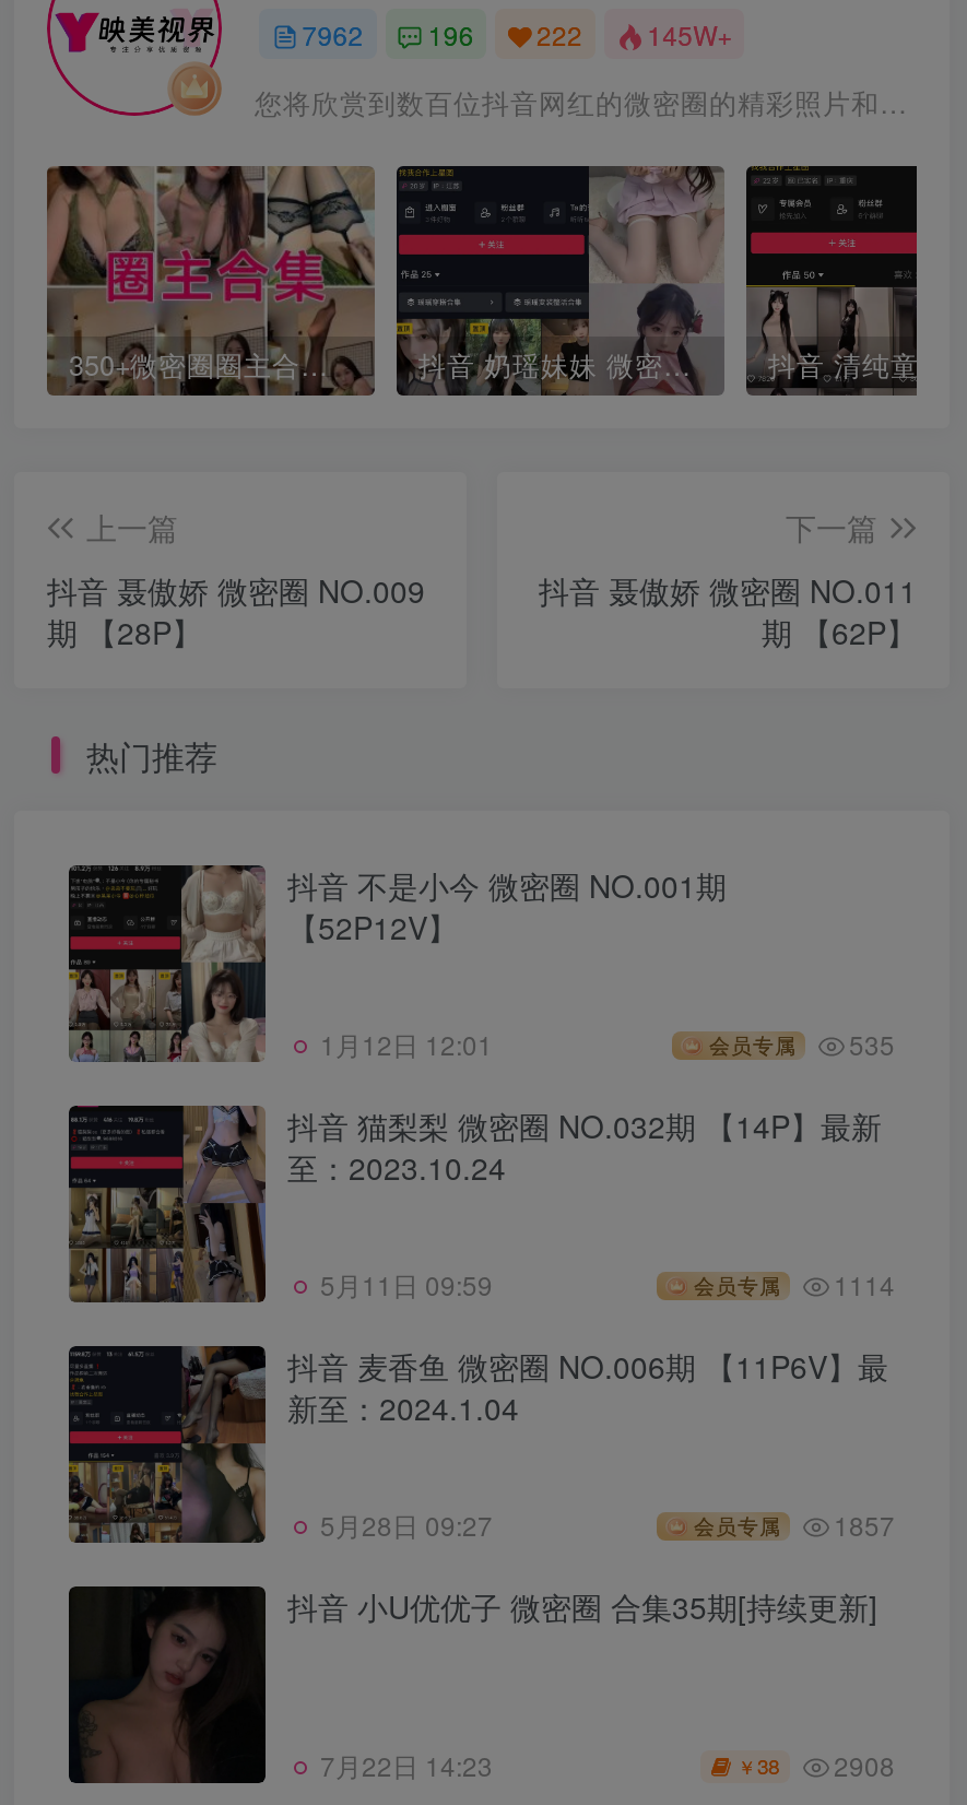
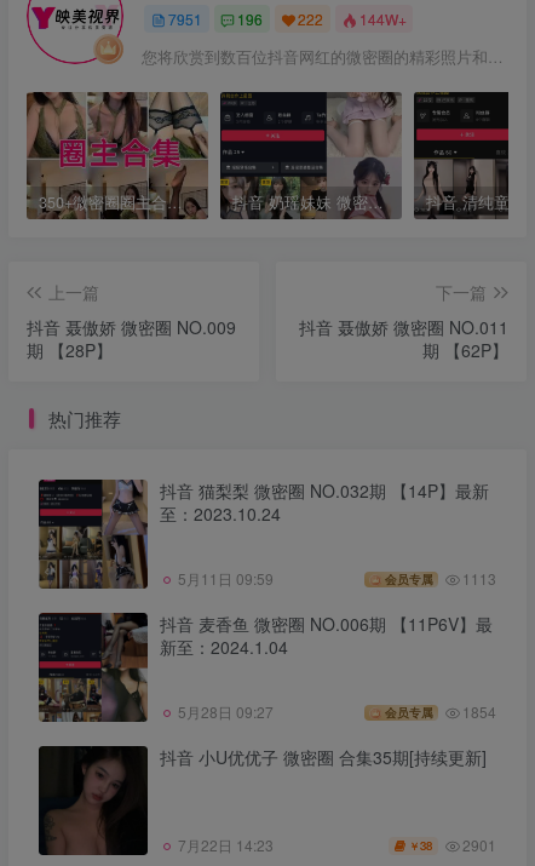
- 7962
+ 7951

- 145W+
+ 144W+

- [image]
- 抖音 不是小今 微密圈 NO.001期
- 【52P12V】
- 1月12日 12:01
- 会员专属
- 535

- 会员专属 1114
+ 会员专属 1113

- 会员专属 1857
+ 会员专属 1854

- ￥38 2908
+ ￥38 2901
